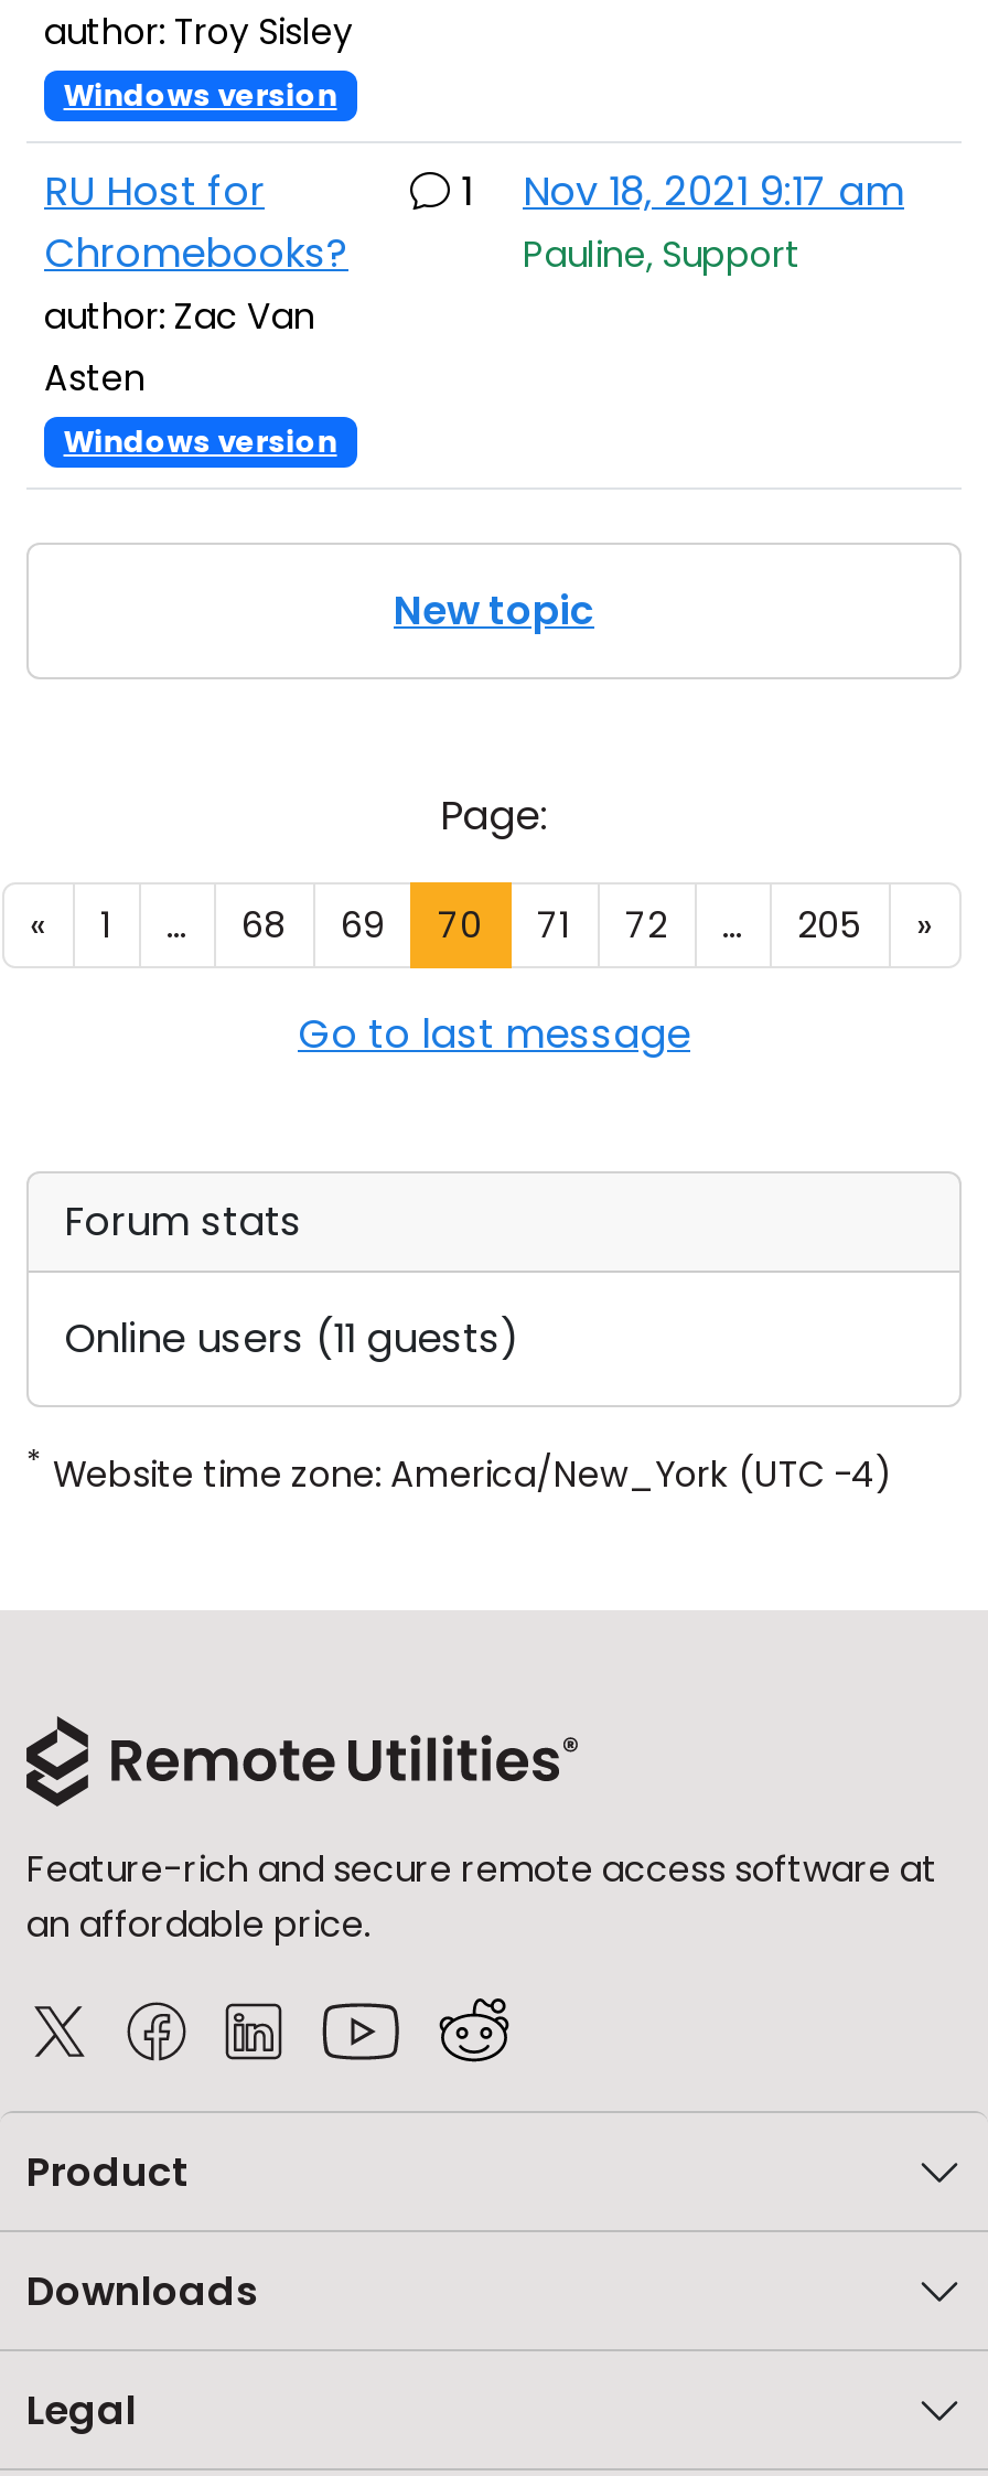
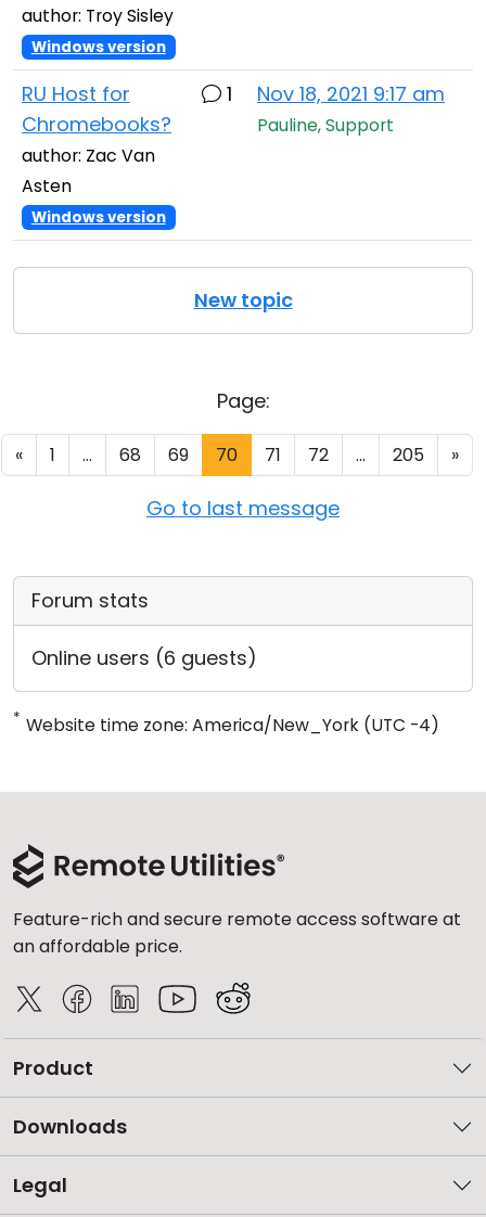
- Online users (11 guests)
+ Online users (6 guests)
